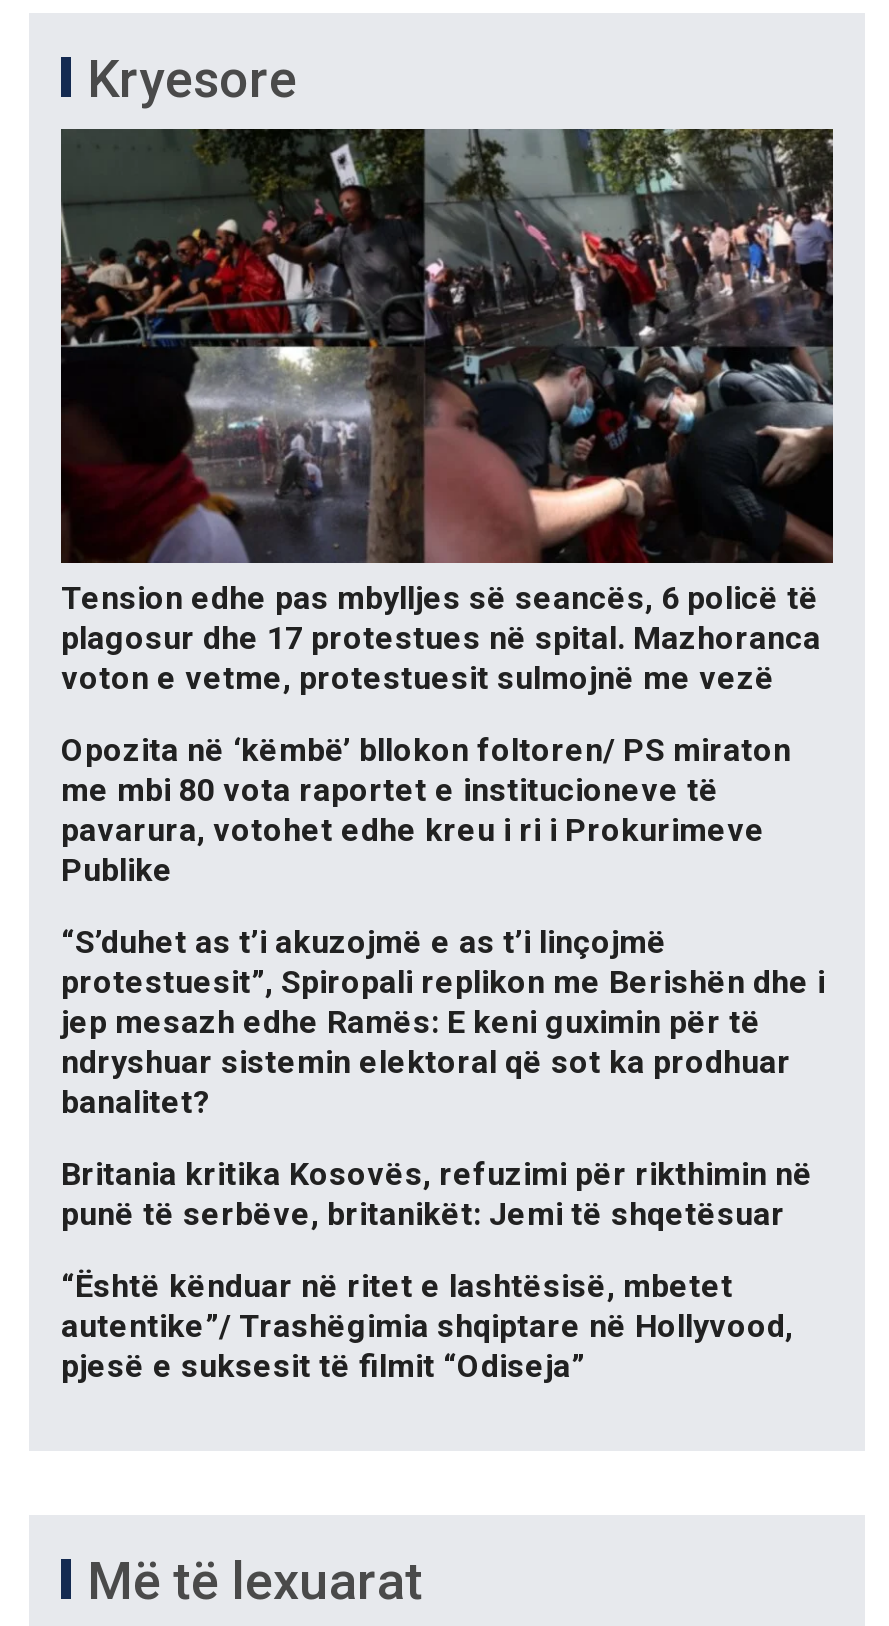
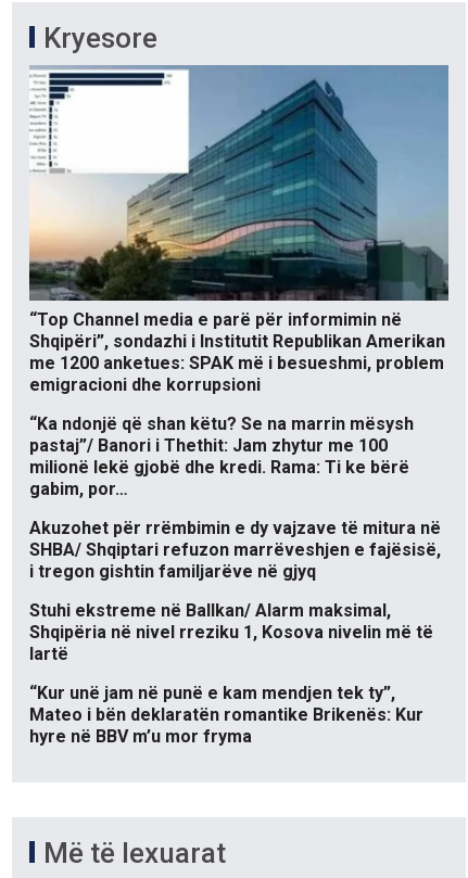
- [image]
- Tension edhe pas mbylljes së seancës, 6 policë të
- plagosur dhe 17 protestues në spital. Mazhoranca
- voton e vetme, protestuesit sulmojnë me vezë
+ [image]
+ “Top Channel media e parë për informimin në
+ Shqipëri”, sondazhi i Institutit Republikan Amerikan
+ me 1200 anketues: SPAK më i besueshmi, problem
+ emigracioni dhe korrupsioni

- Opozita në ‘këmbë’ bllokon foltoren/ PS miraton
- me mbi 80 vota raportet e institucioneve të
- pavarura, votohet edhe kreu i ri i Prokurimeve
- Publike
+ “Ka ndonjë që shan këtu? Se na marrin mësysh
+ pastaj”/ Banori i Thethit: Jam zhytur me 100
+ milionë lekë gjobë dhe kredi. Rama: Ti ke bërë
+ gabim, por…

- “S’duhet as t’i akuzojmë e as t’i linçojmë
- protestuesit”, Spiropali replikon me Berishën dhe i
- jep mesazh edhe Ramës: E keni guximin për të
- ndryshuar sistemin elektoral që sot ka prodhuar
- banalitet?
+ Akuzohet për rrëmbimin e dy vajzave të mitura në
+ SHBA/ Shqiptari refuzon marrëveshjen e fajësisë,
+ i tregon gishtin familjarëve në gjyq

- Britania kritika Kosovës, refuzimi për rikthimin në
- punë të serbëve, britanikët: Jemi të shqetësuar
+ Stuhi ekstreme në Ballkan/ Alarm maksimal,
+ Shqipëria në nivel rreziku 1, Kosova nivelin më të
+ lartë

- “Është kënduar në ritet e lashtësisë, mbetet
- autentike”/ Trashëgimia shqiptare në Hollyvood,
- pjesë e suksesit të filmit “Odiseja”
+ “Kur unë jam në punë e kam mendjen tek ty”,
+ Mateo i bën deklaratën romantike Brikenës: Kur
+ hyre në BBV m’u mor fryma
